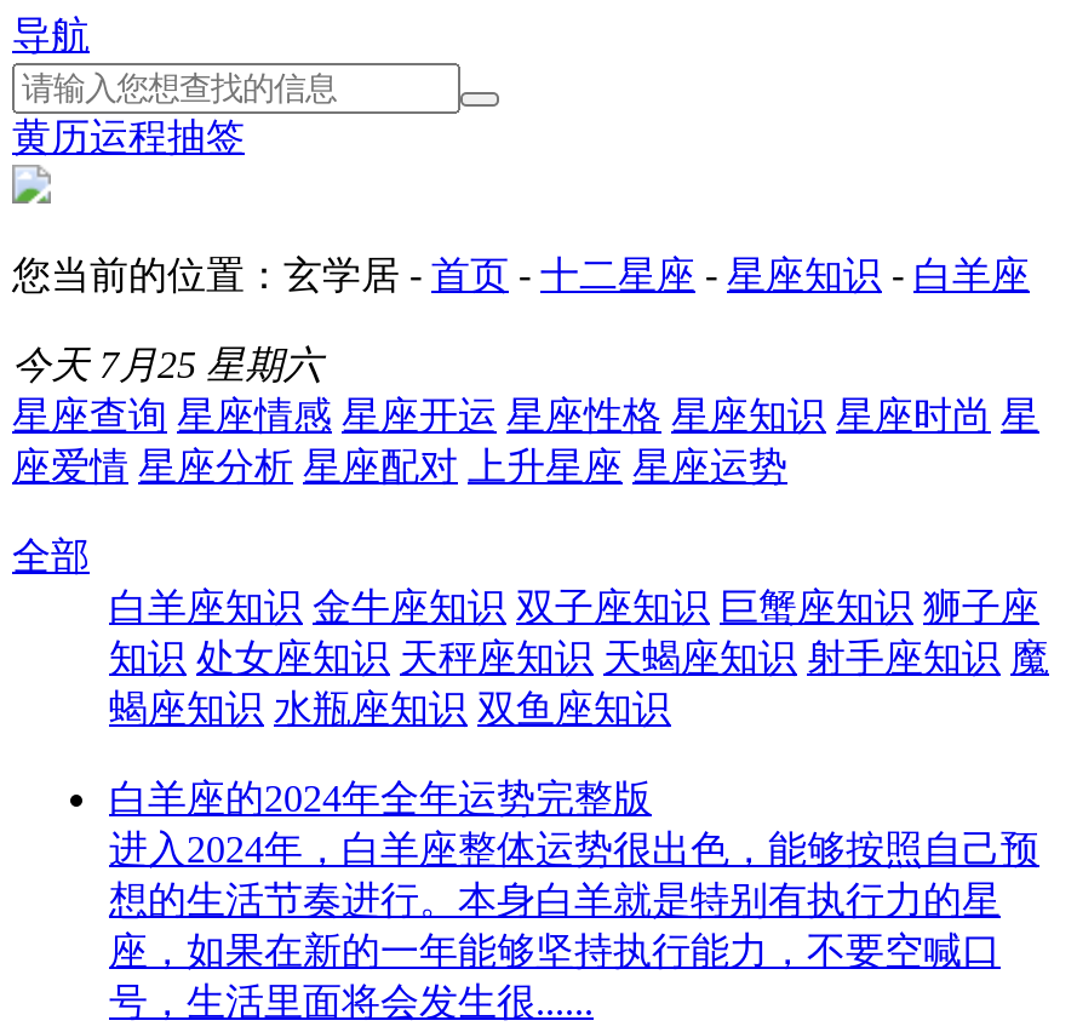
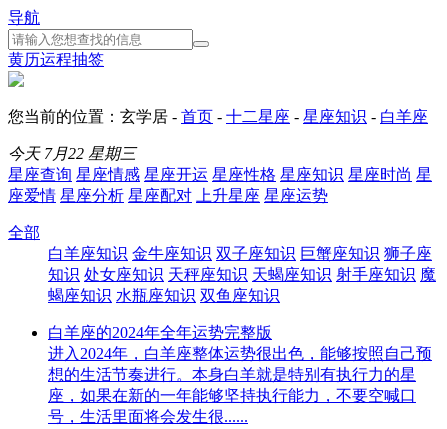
- 今天7月25星期六
+ 今天7月22星期三
